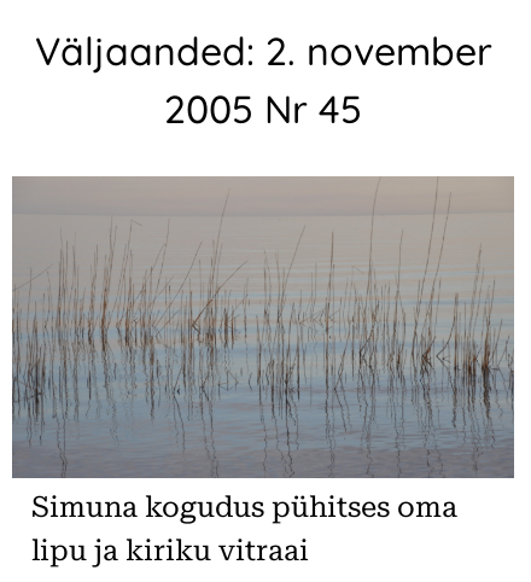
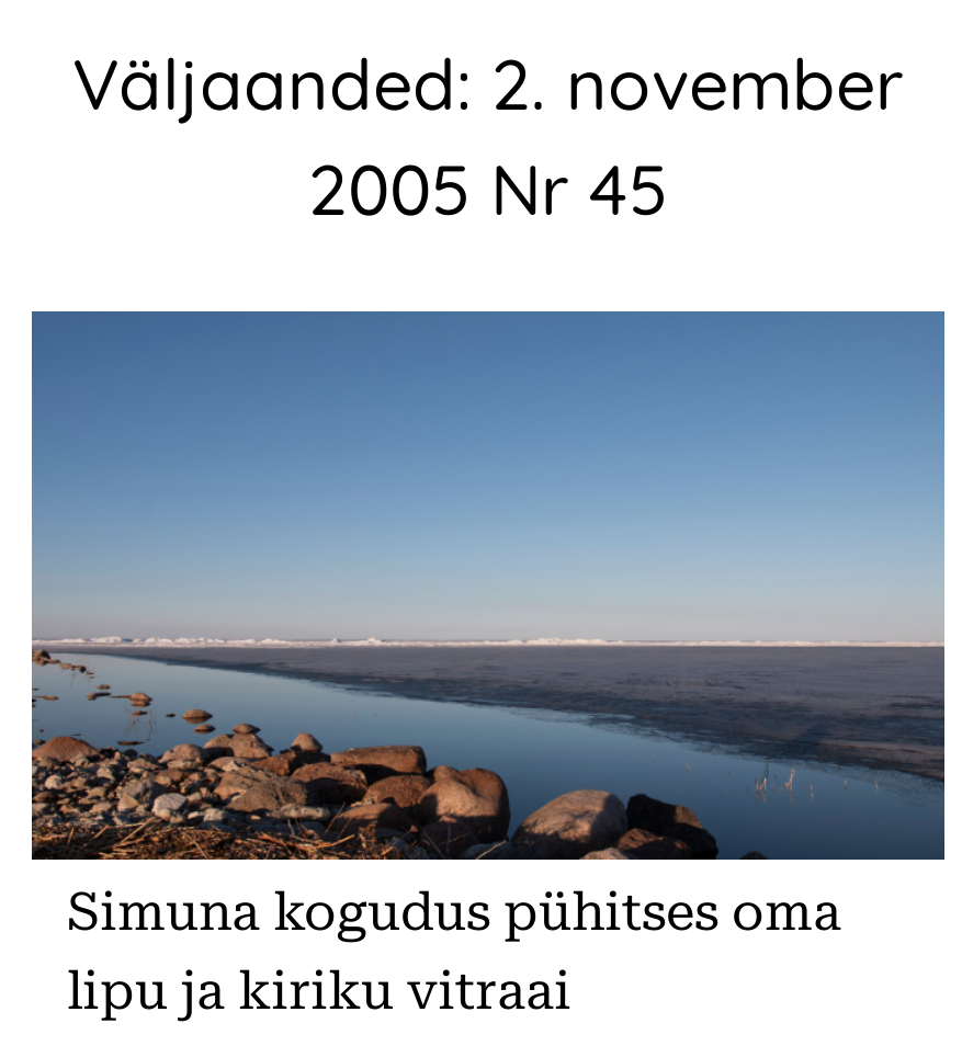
- [image]
+ [image]
